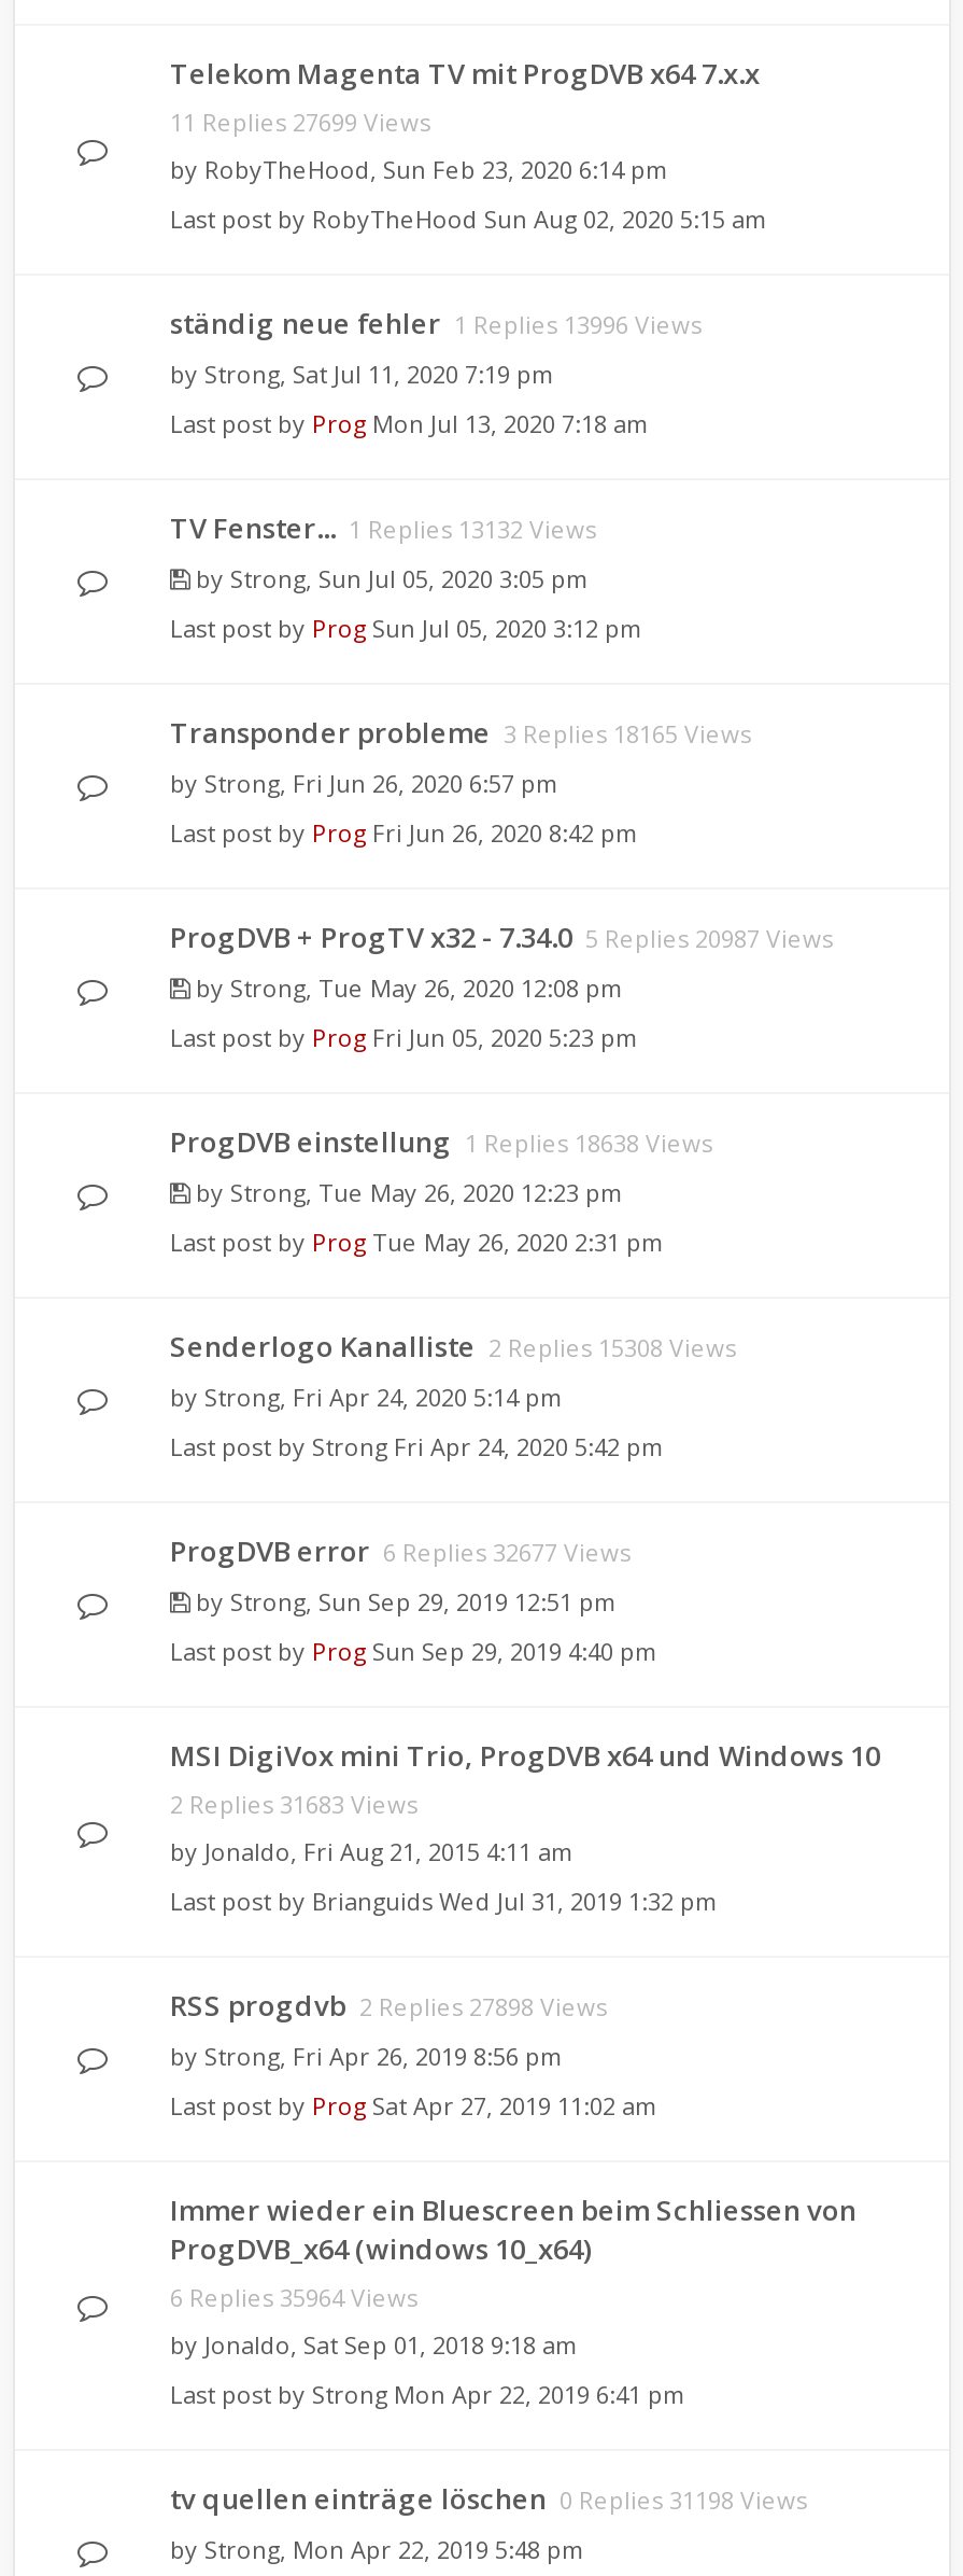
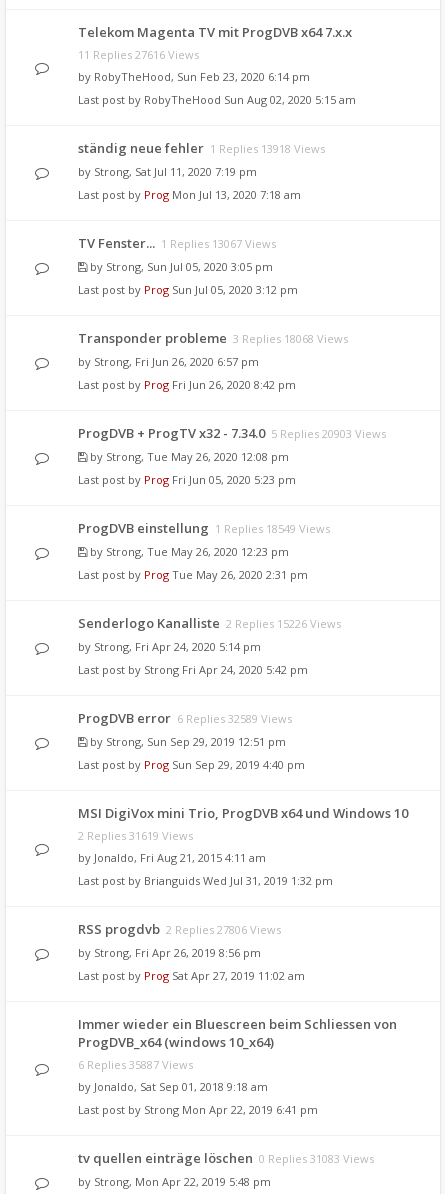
- 11 Replies 27699 Views
+ 11 Replies 27616 Views

- ständig neue fehler 1 Replies 13996 Views
+ ständig neue fehler 1 Replies 13918 Views

- TV Fenster... 1 Replies 13132 Views
+ TV Fenster... 1 Replies 13067 Views

- Transponder probleme 3 Replies 18165 Views
+ Transponder probleme 3 Replies 18068 Views

- ProgDVB + ProgTV x32 - 7.34.0 5 Replies 20987 Views
+ ProgDVB + ProgTV x32 - 7.34.0 5 Replies 20903 Views

- ProgDVB einstellung 1 Replies 18638 Views
+ ProgDVB einstellung 1 Replies 18549 Views

- Senderlogo Kanalliste 2 Replies 15308 Views
+ Senderlogo Kanalliste 2 Replies 15226 Views

- ProgDVB error 6 Replies 32677 Views
+ ProgDVB error 6 Replies 32589 Views

- 2 Replies 31683 Views
+ 2 Replies 31619 Views

- RSS progdvb 2 Replies 27898 Views
+ RSS progdvb 2 Replies 27806 Views

- 6 Replies 35964 Views
+ 6 Replies 35887 Views

- tv quellen einträge löschen 0 Replies 31198 Views
+ tv quellen einträge löschen 0 Replies 31083 Views
